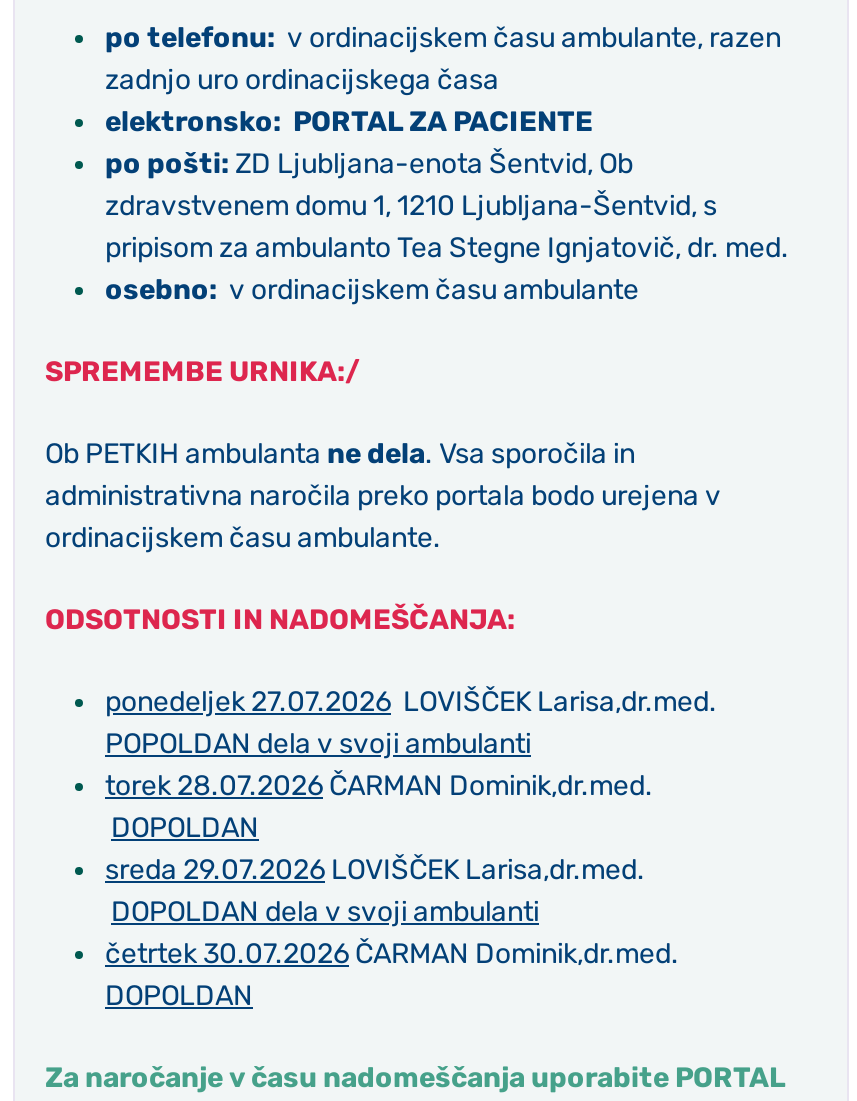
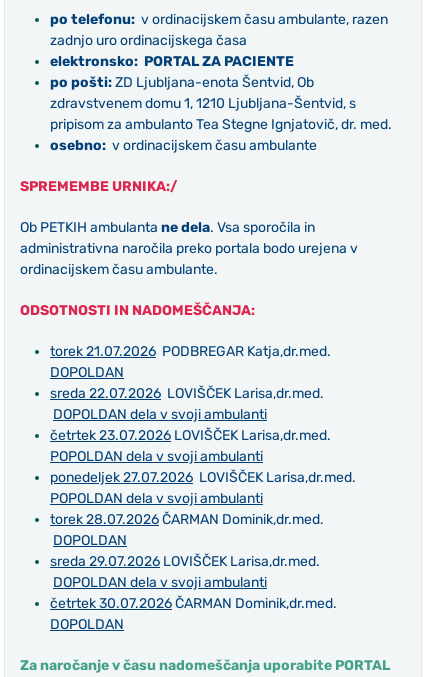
+ torek 21.07.2026 PODBREGAR Katja,dr.med.
+ DOPOLDAN
+ sreda 22.07.2026 LOVIŠČEK Larisa,dr.med.
+ DOPOLDAN dela v svoji ambulanti
+ četrtek 23.07.2026 LOVIŠČEK Larisa,dr.med.
+ POPOLDAN dela v svoji ambulanti
